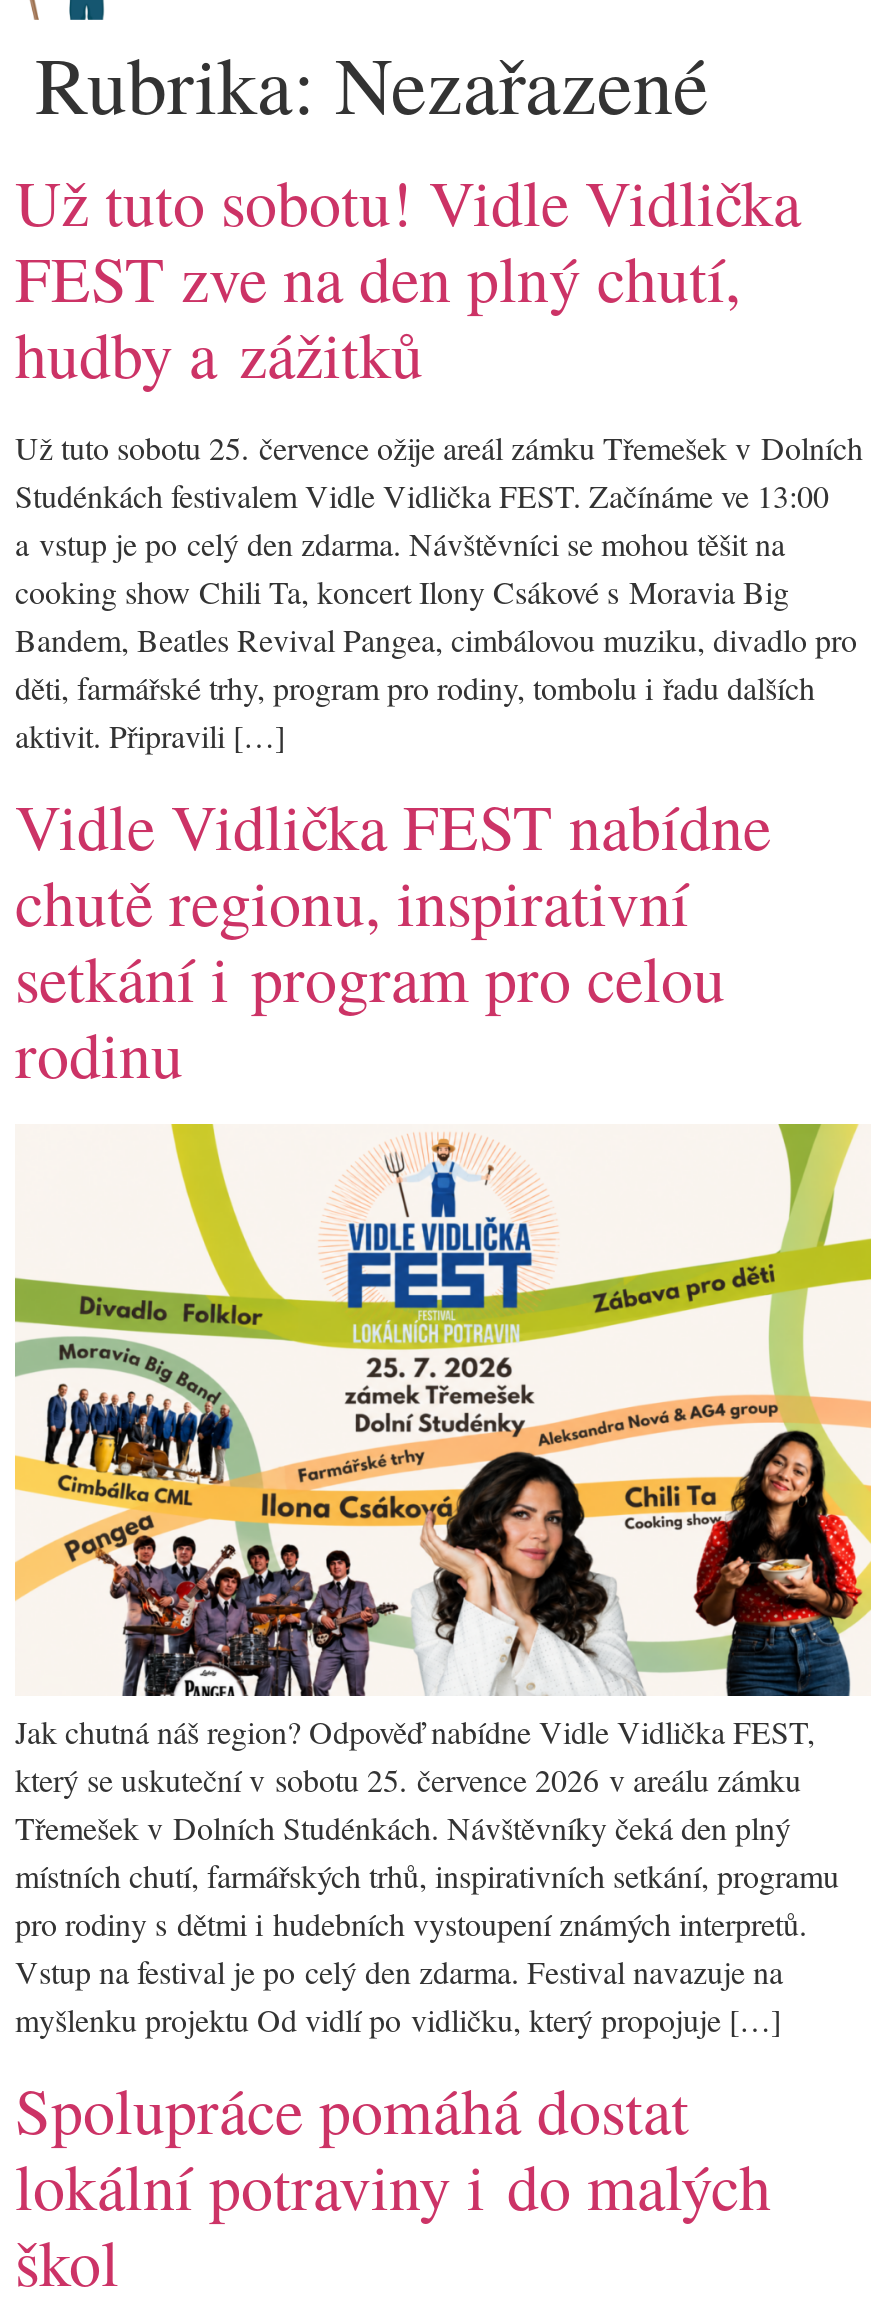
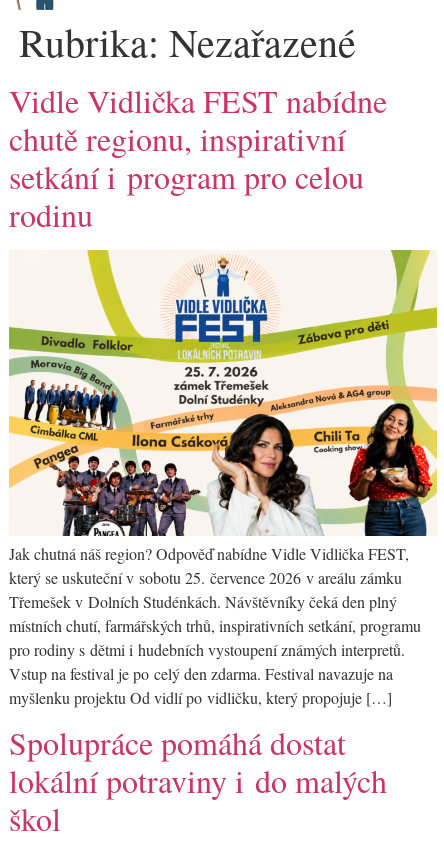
- Už tuto sobotu! Vidle Vidlička
- FEST zve na den plný chutí,
- hudby a zážitků
- Už tuto sobotu 25. července ožije areál zámku Třemešek v Dolních
- Studénkách festivalem Vidle Vidlička FEST. Začínáme ve 13:00
- a vstup je po celý den zdarma. Návštěvníci se mohou těšit na
- cooking show Chili Ta, koncert Ilony Csákové s Moravia Big
- Bandem, Beatles Revival Pangea, cimbálovou muziku, divadlo pro
- děti, farmářské trhy, program pro rodiny, tombolu i řadu dalších
- aktivit. Připravili […]
